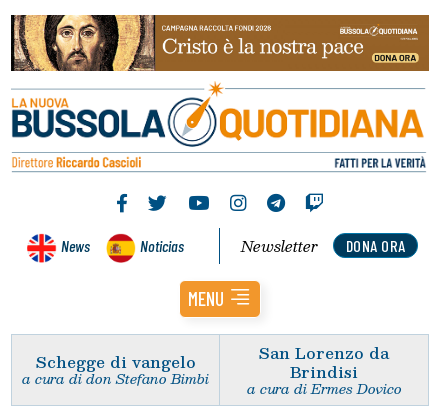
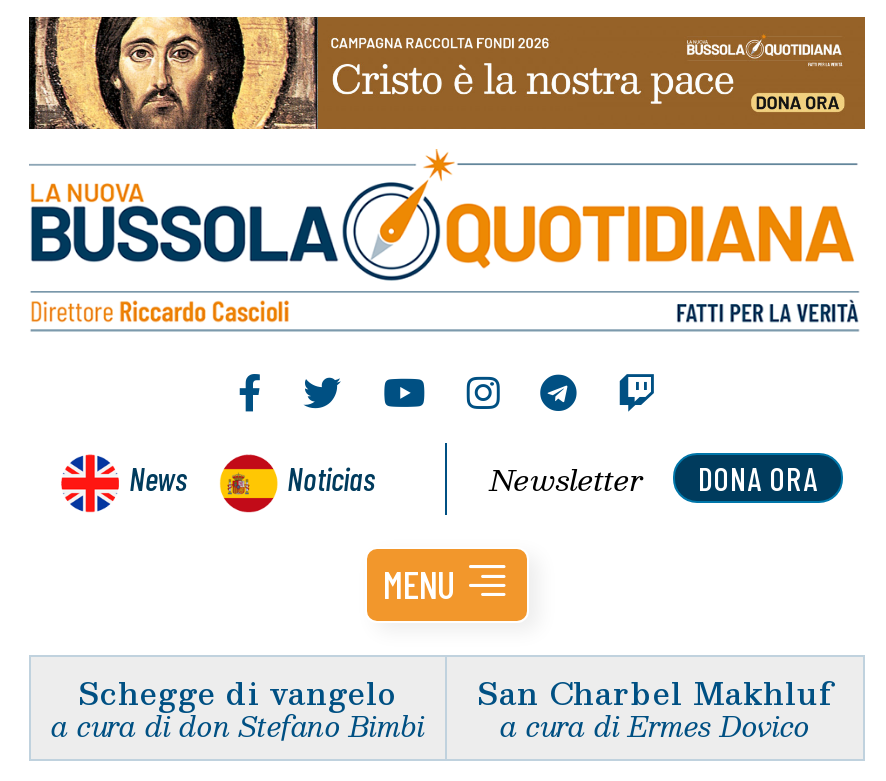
- San Lorenzo da
- Brindisi
+ San Charbel Makhluf
